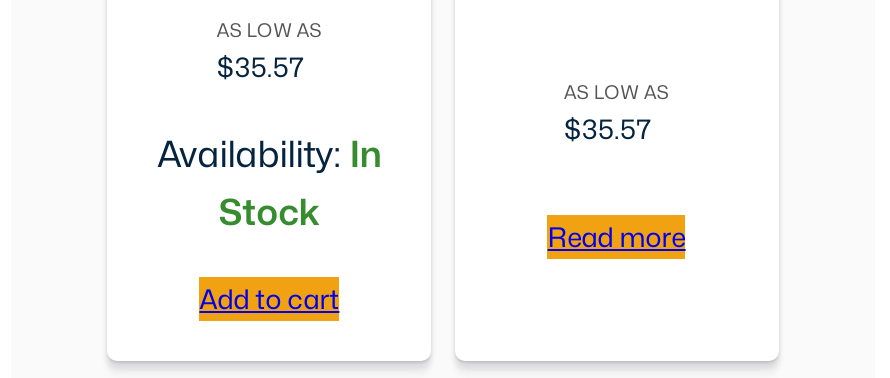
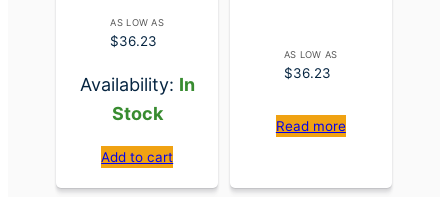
- $35.57
+ $36.23

- $35.57
+ $36.23
